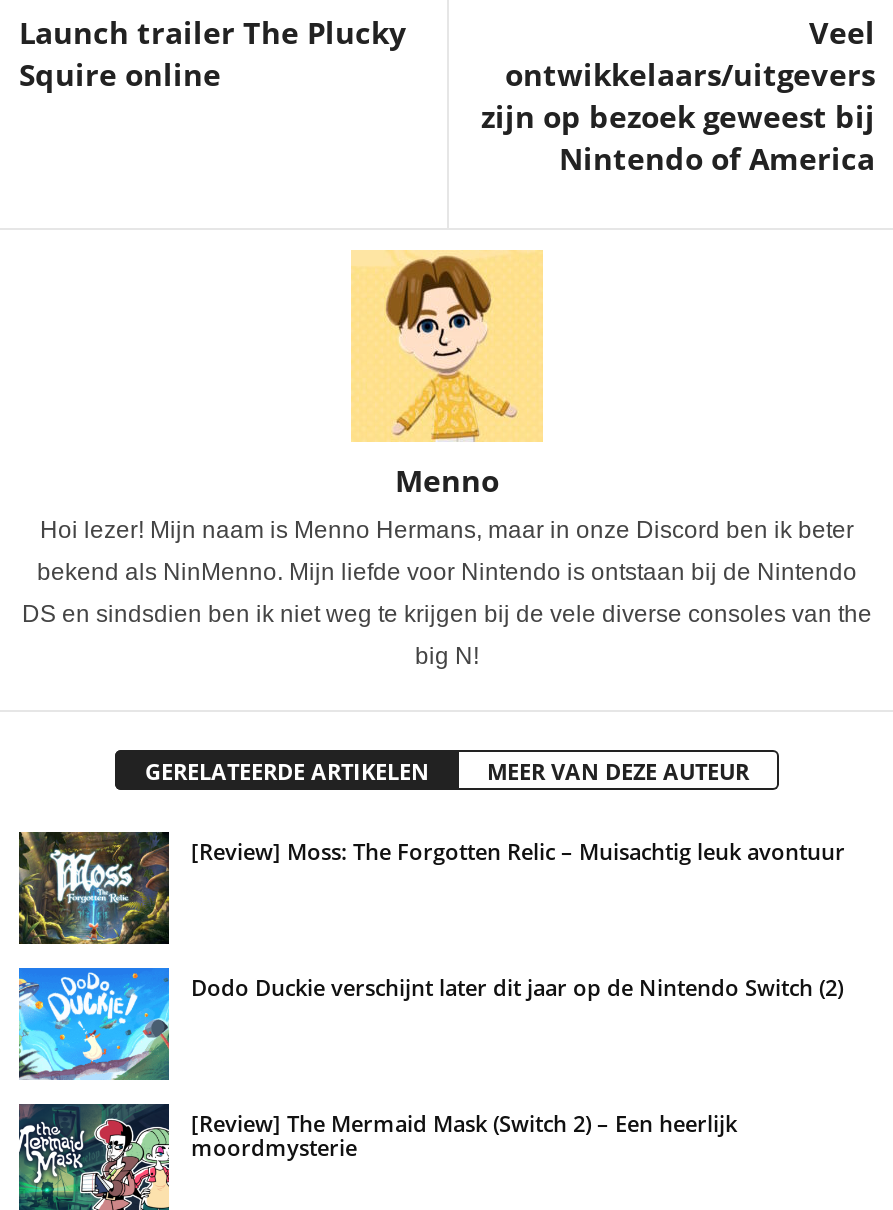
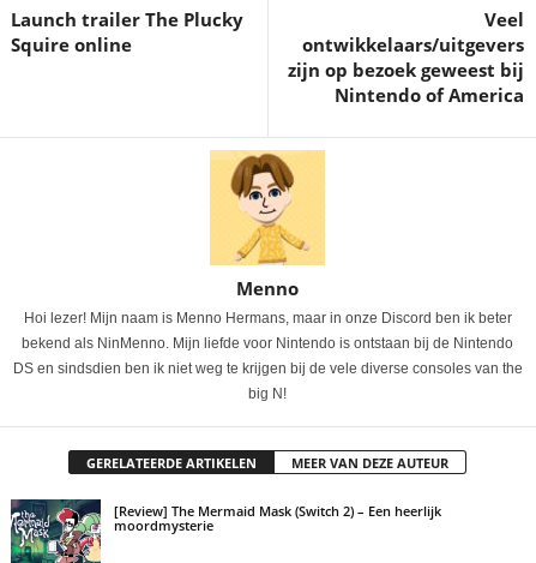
- [image]
- [Review] Moss: The Forgotten Relic – Muisachtig leuk avontuur

- [image]
- Dodo Duckie verschijnt later dit jaar op de Nintendo Switch (2)
